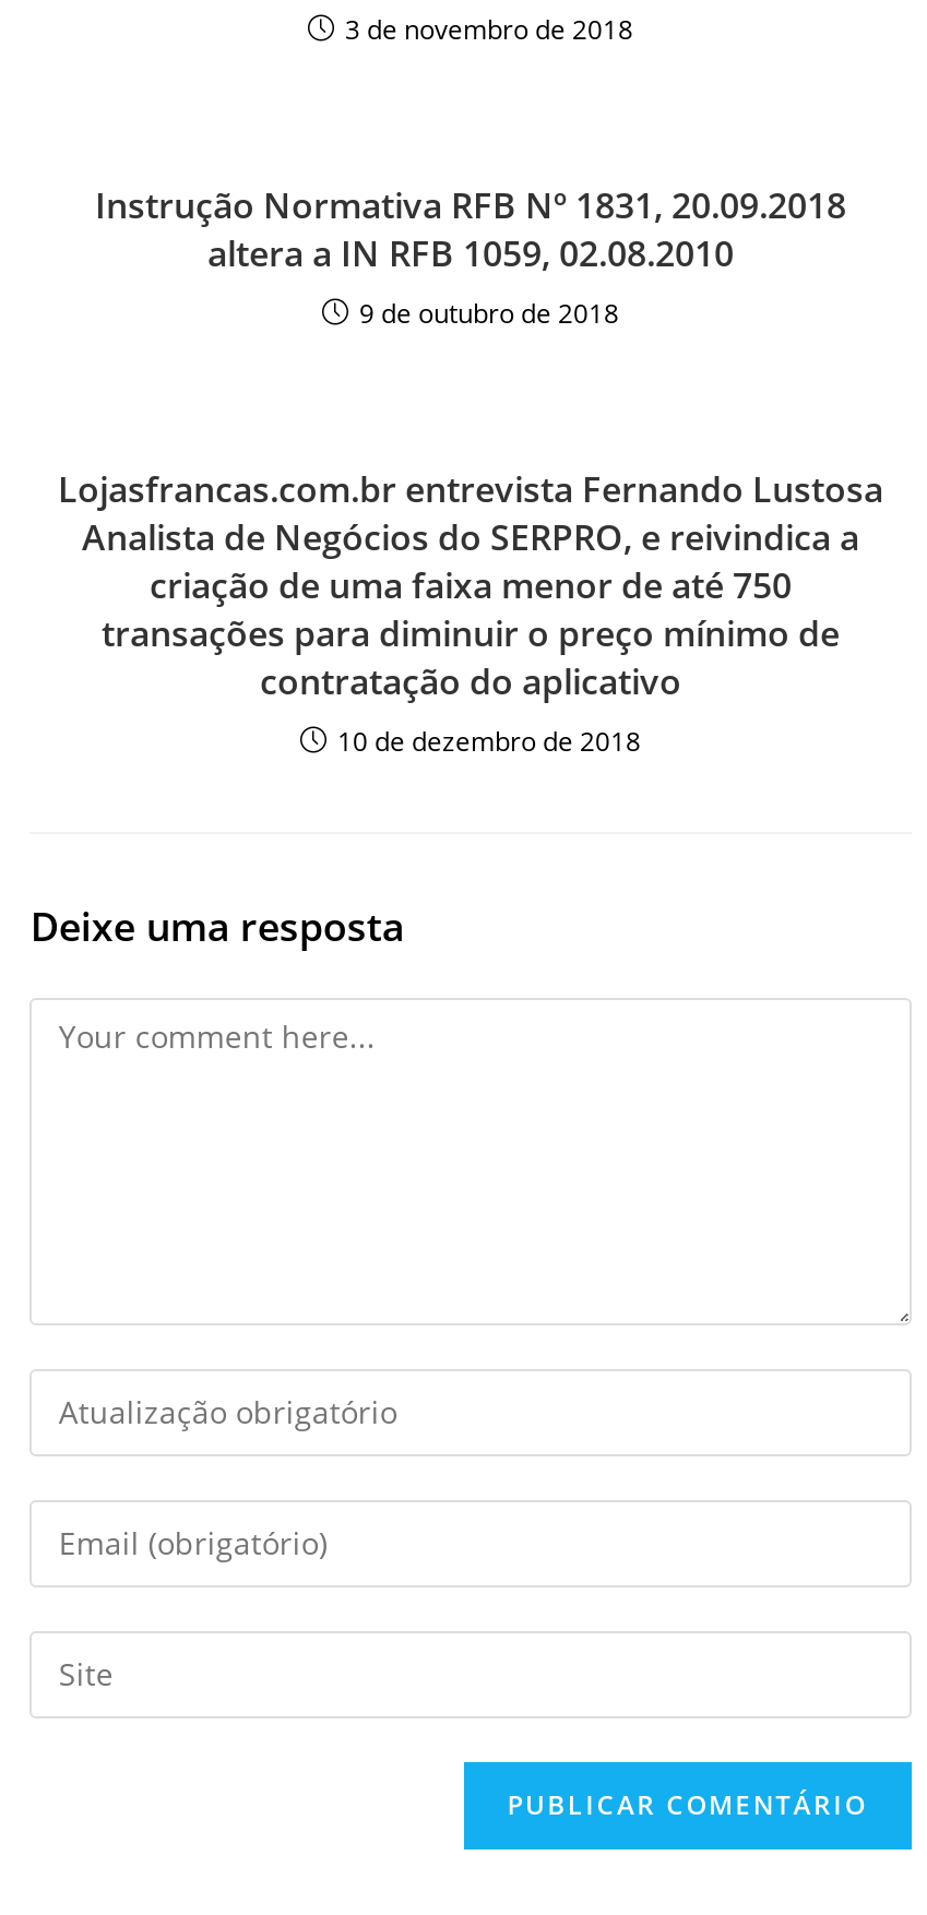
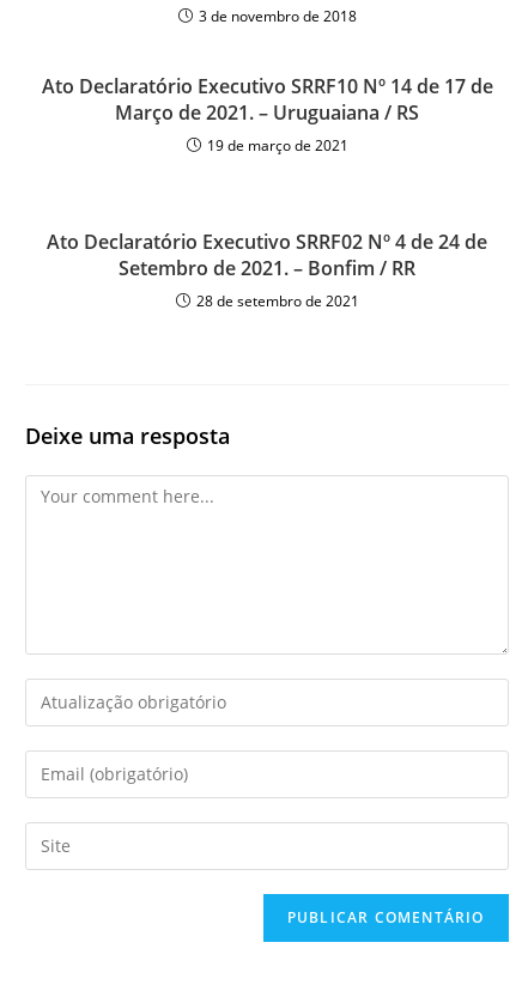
- Instrução Normativa RFB Nº 1831, 20.09.2018
- altera a IN RFB 1059, 02.08.2010
- 9 de outubro de 2018
+ Ato Declaratório Executivo SRRF10 Nº 14 de 17 de
+ Março de 2021. – Uruguaiana / RS
+ 19 de março de 2021

- Lojasfrancas.com.br entrevista Fernando Lustosa
- Analista de Negócios do SERPRO, e reivindica a
- criação de uma faixa menor de até 750
- transações para diminuir o preço mínimo de
- contratação do aplicativo
- 10 de dezembro de 2018
+ Ato Declaratório Executivo SRRF02 Nº 4 de 24 de
+ Setembro de 2021. – Bonfim / RR
+ 28 de setembro de 2021
